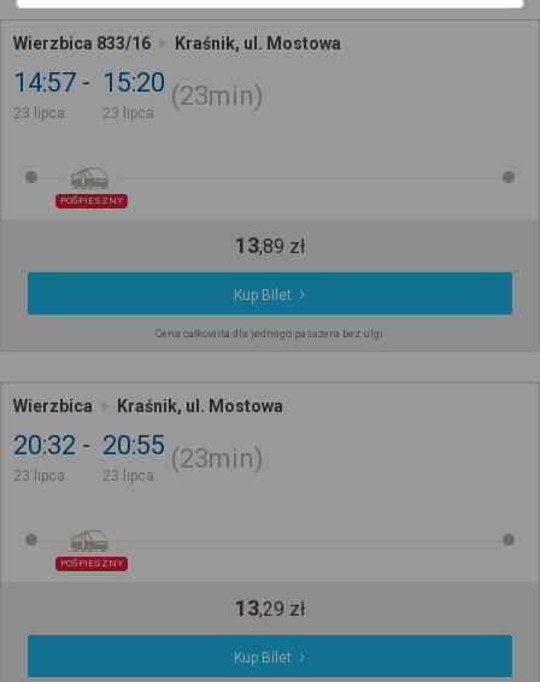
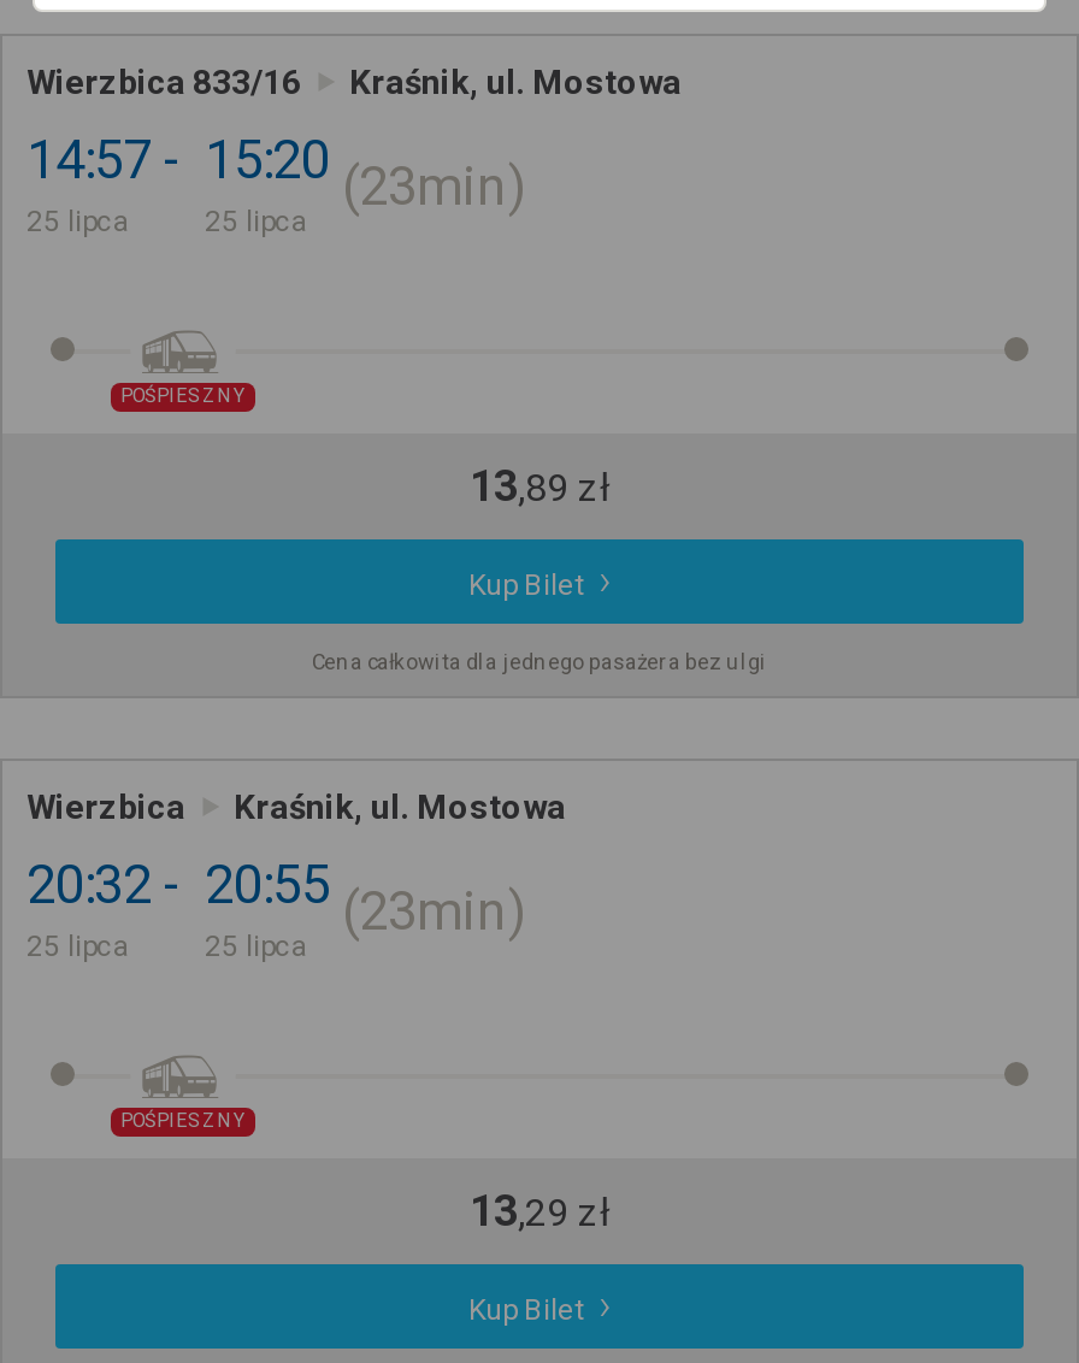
- 23 lipca
+ 25 lipca

- 23 lipca
+ 25 lipca

- 23 lipca
+ 25 lipca

- 23 lipca
+ 25 lipca
